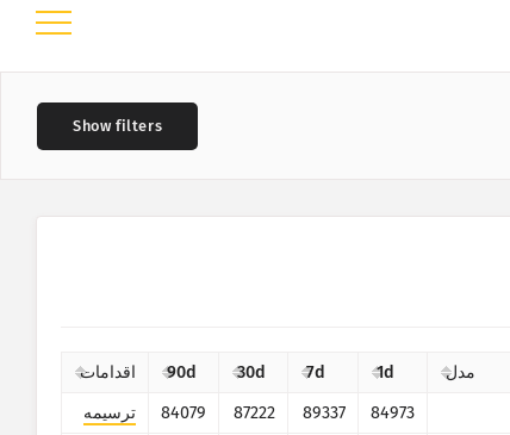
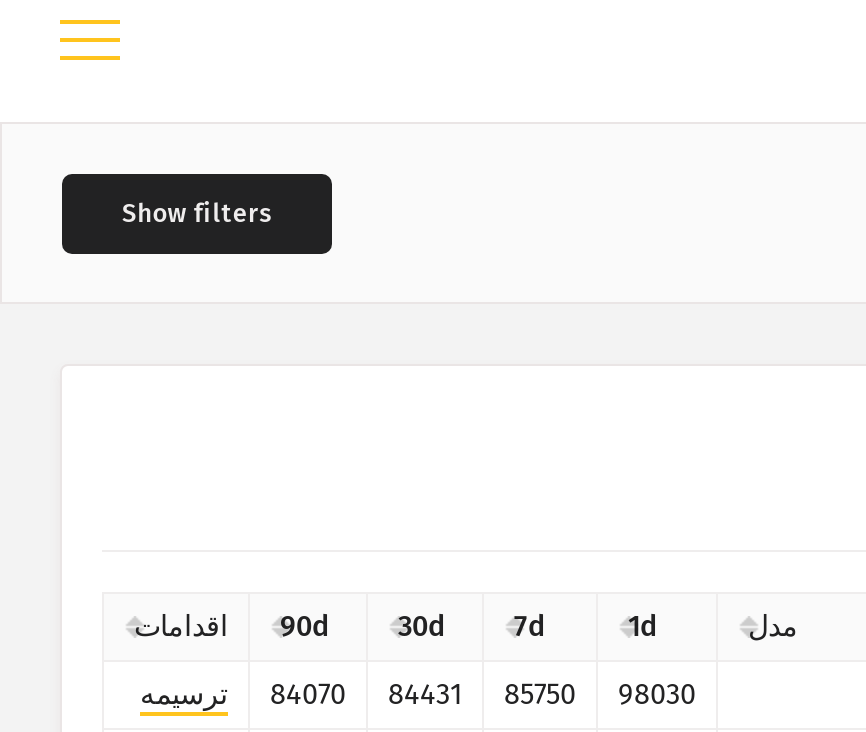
- 84079
+ 84070

- 87222
+ 84431

- 89337
+ 85750

- 84973
+ 98030
